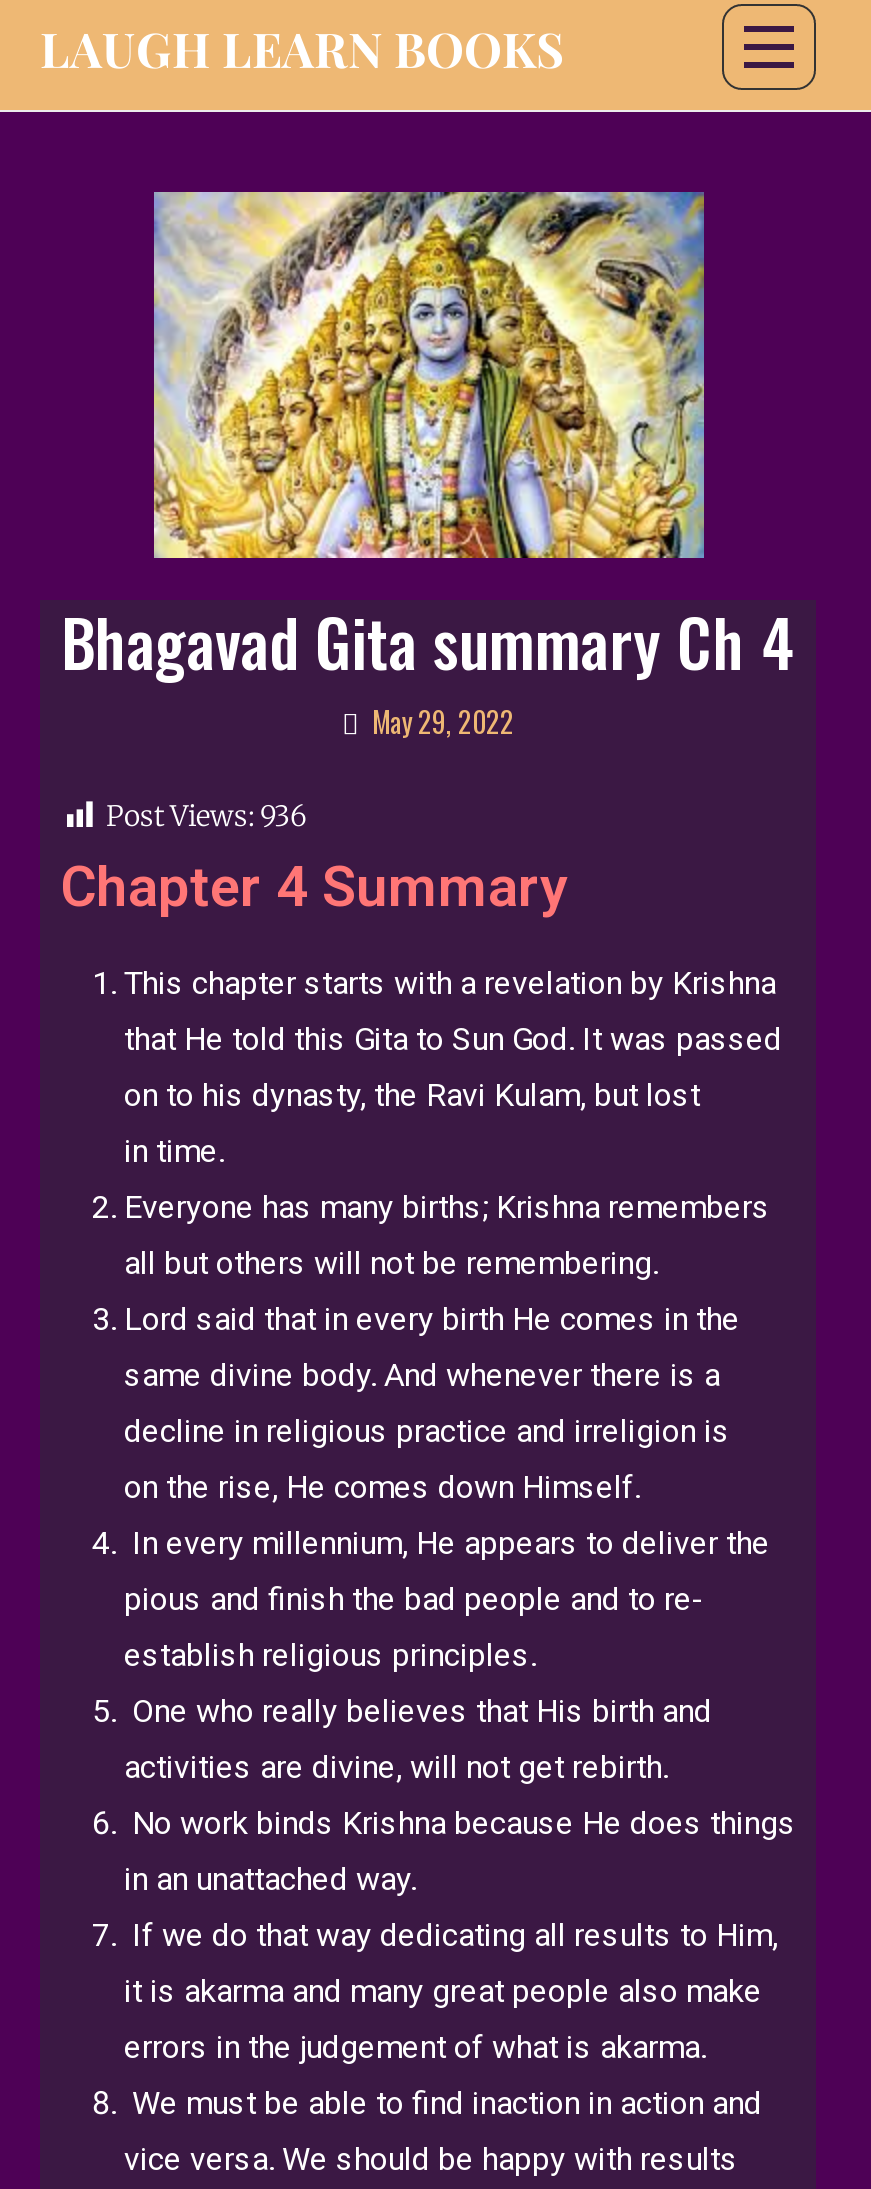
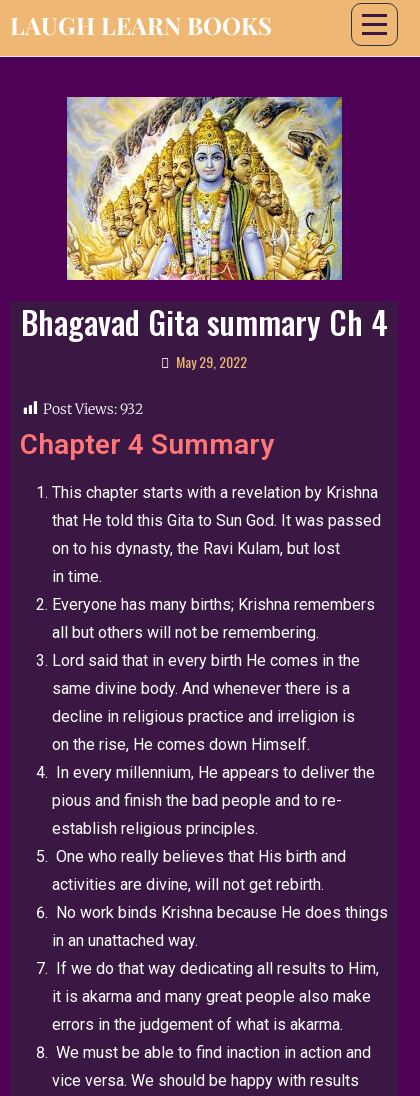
- Post Views: 936
+ Post Views: 932
